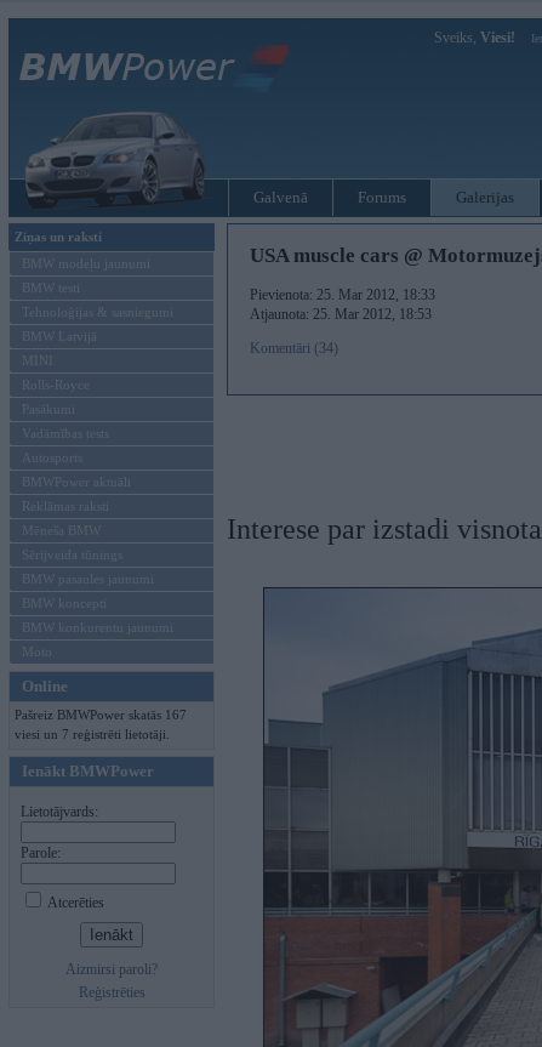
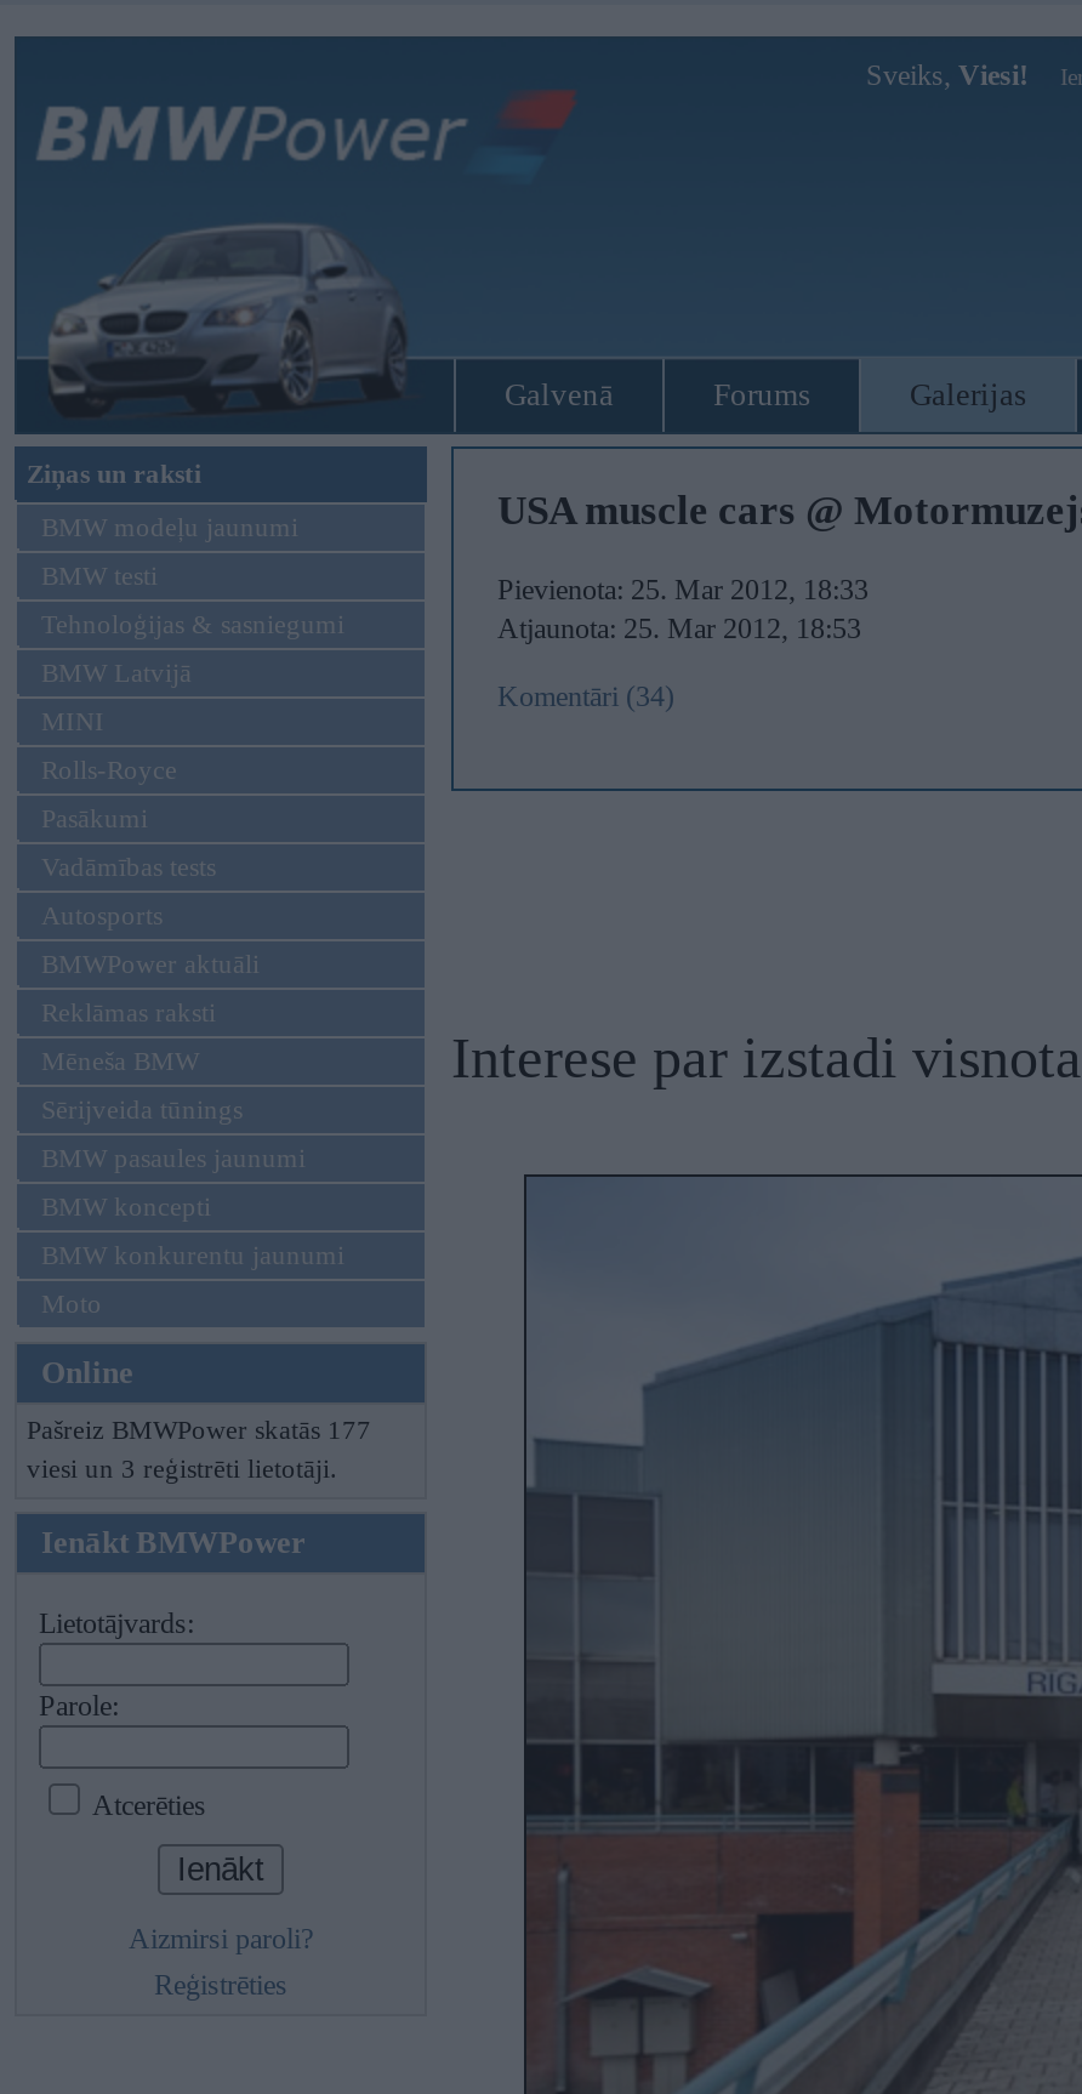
- Pašreiz BMWPower skatās 167
+ Pašreiz BMWPower skatās 177

- viesi un 7 reģistrēti lietotāji.
+ viesi un 3 reģistrēti lietotāji.
